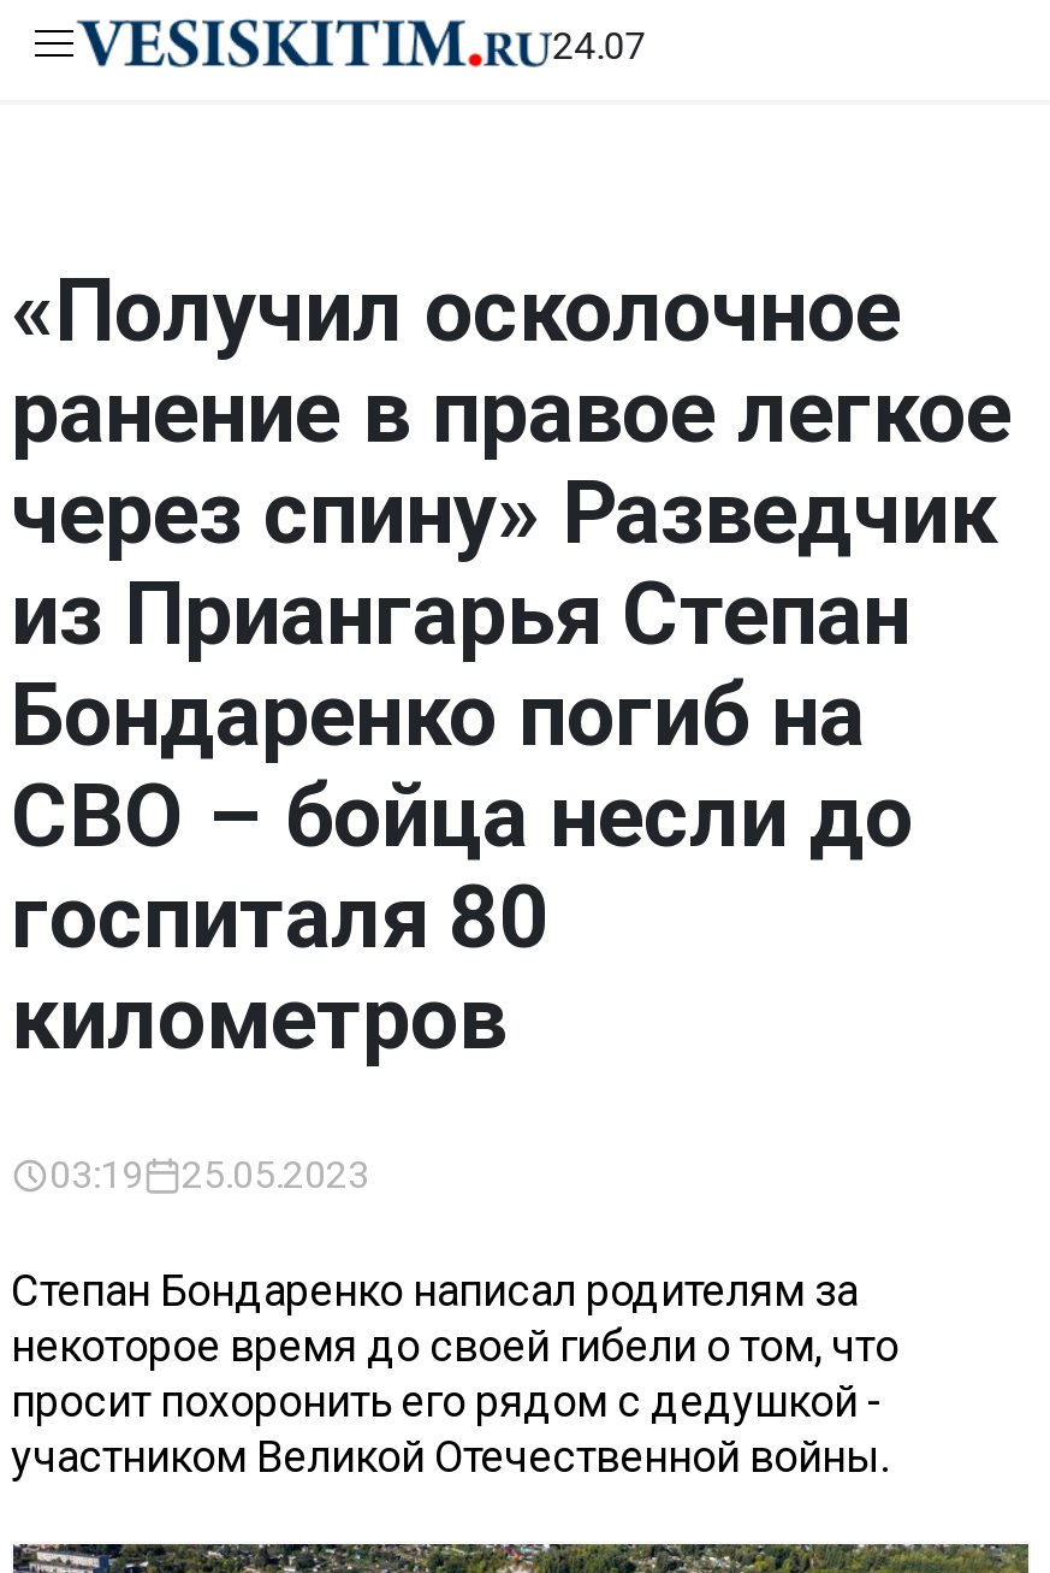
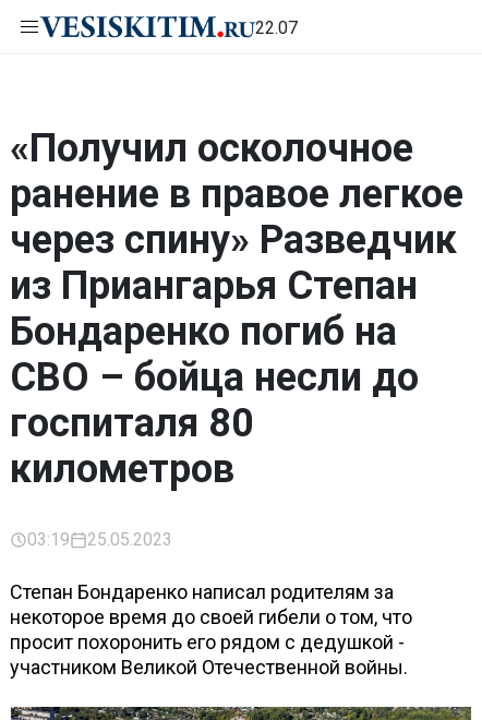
- 24.07
+ 22.07
